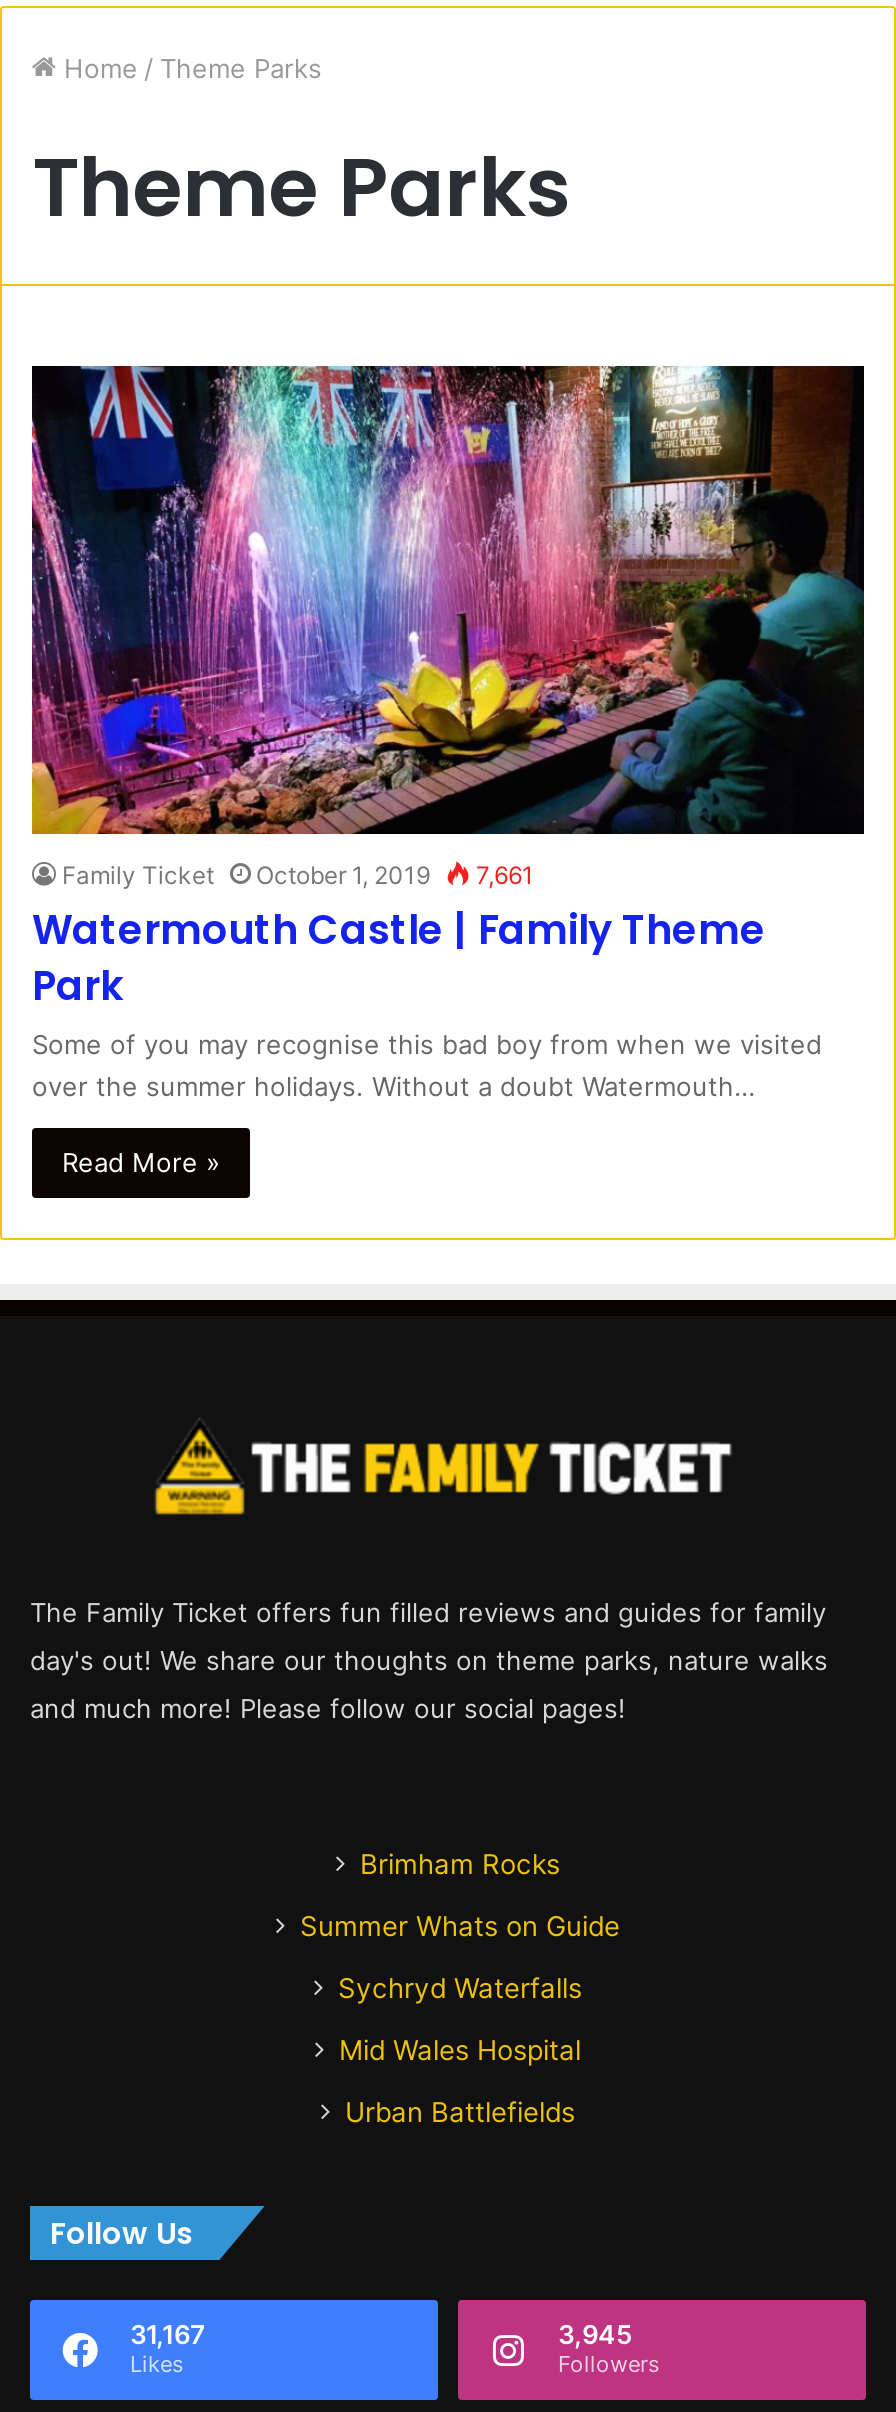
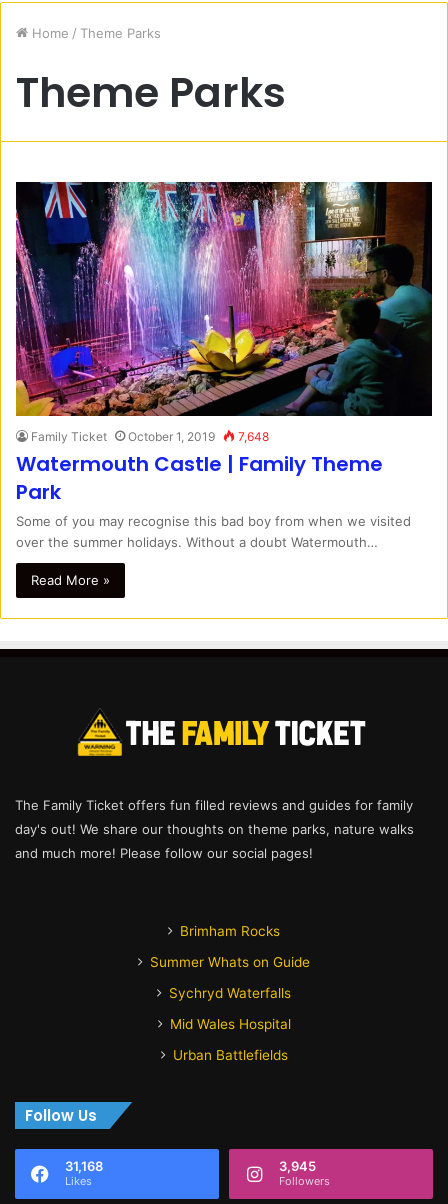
- Family Ticket October 1, 2019 7,661
+ Family Ticket October 1, 2019 7,648

- 31,167
+ 31,168
